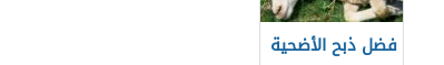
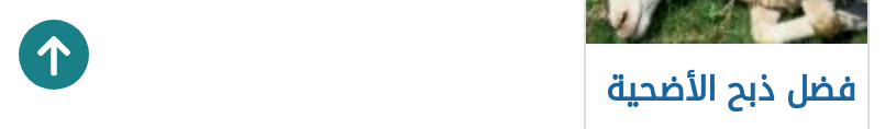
+ [image]
